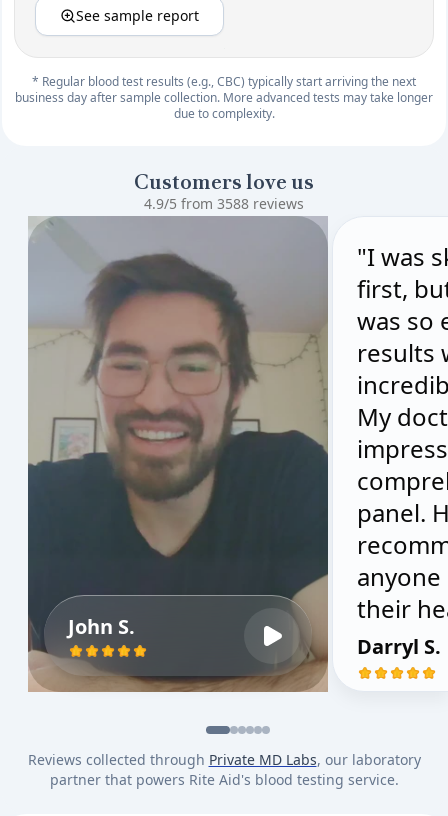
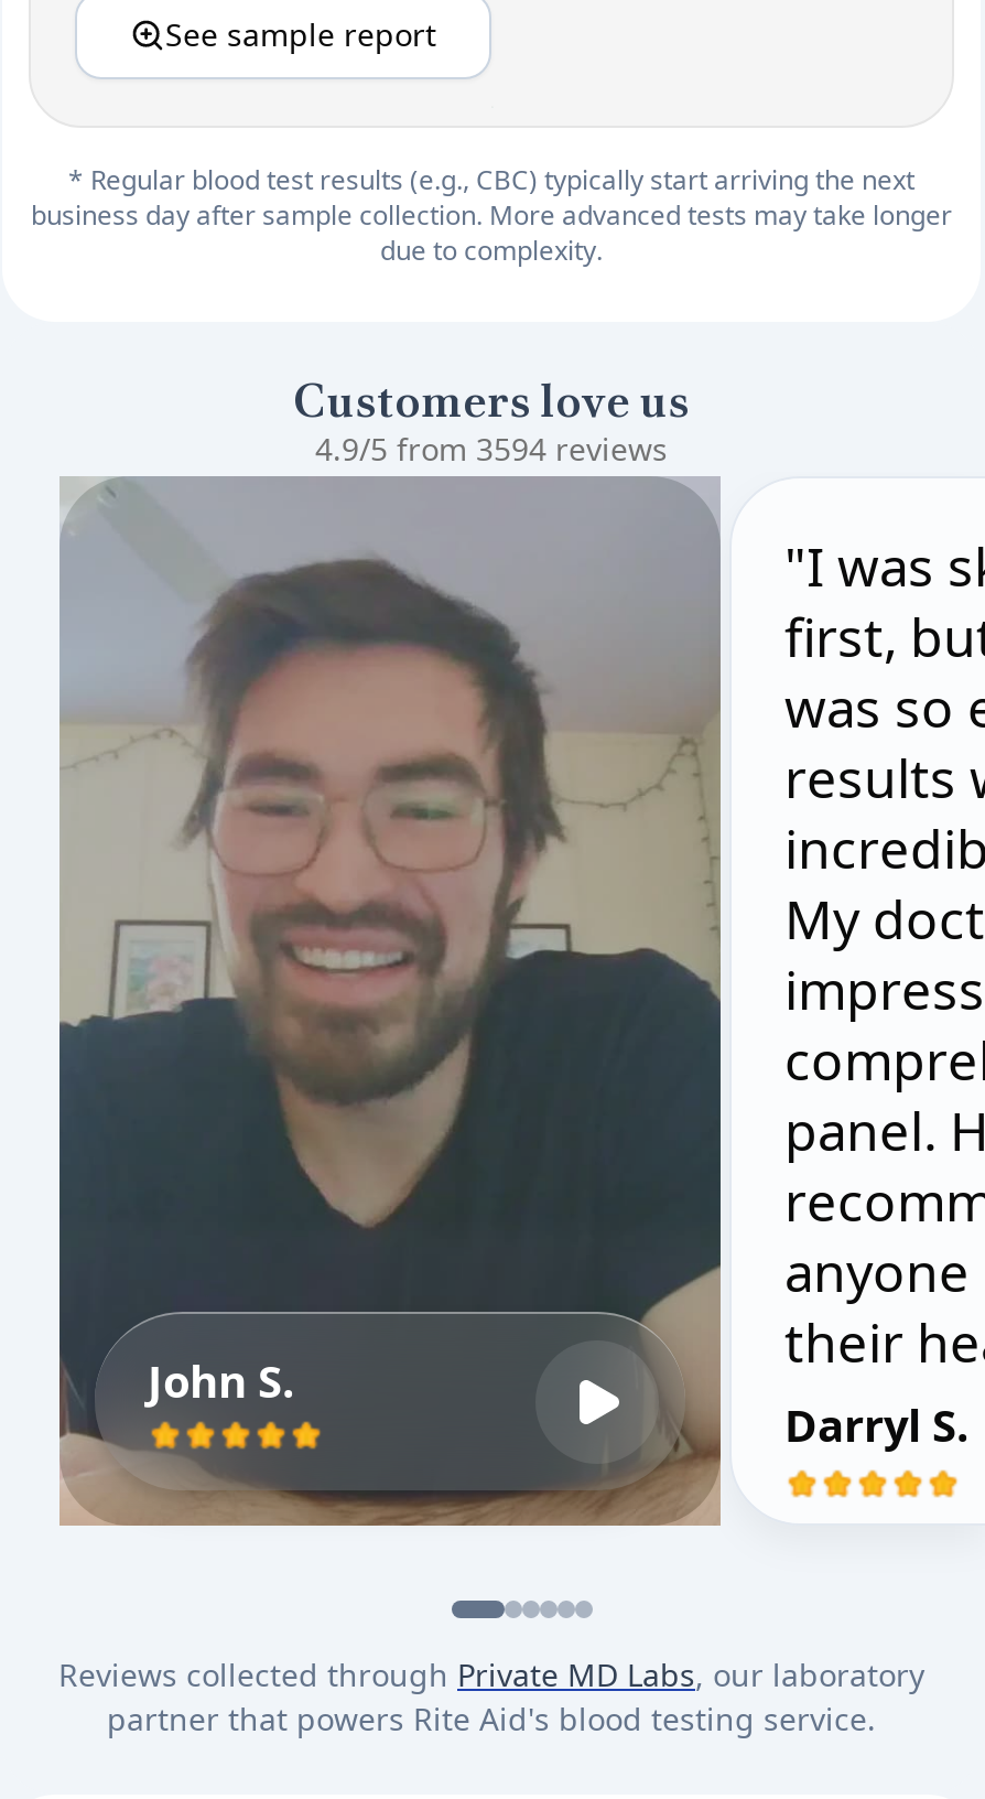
- 4.9/5 from 3588 reviews
+ 4.9/5 from 3594 reviews
